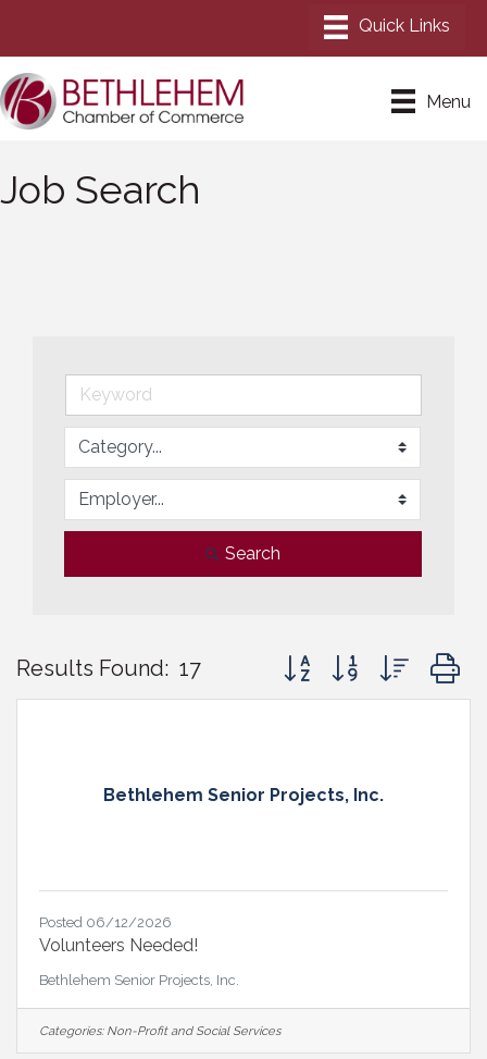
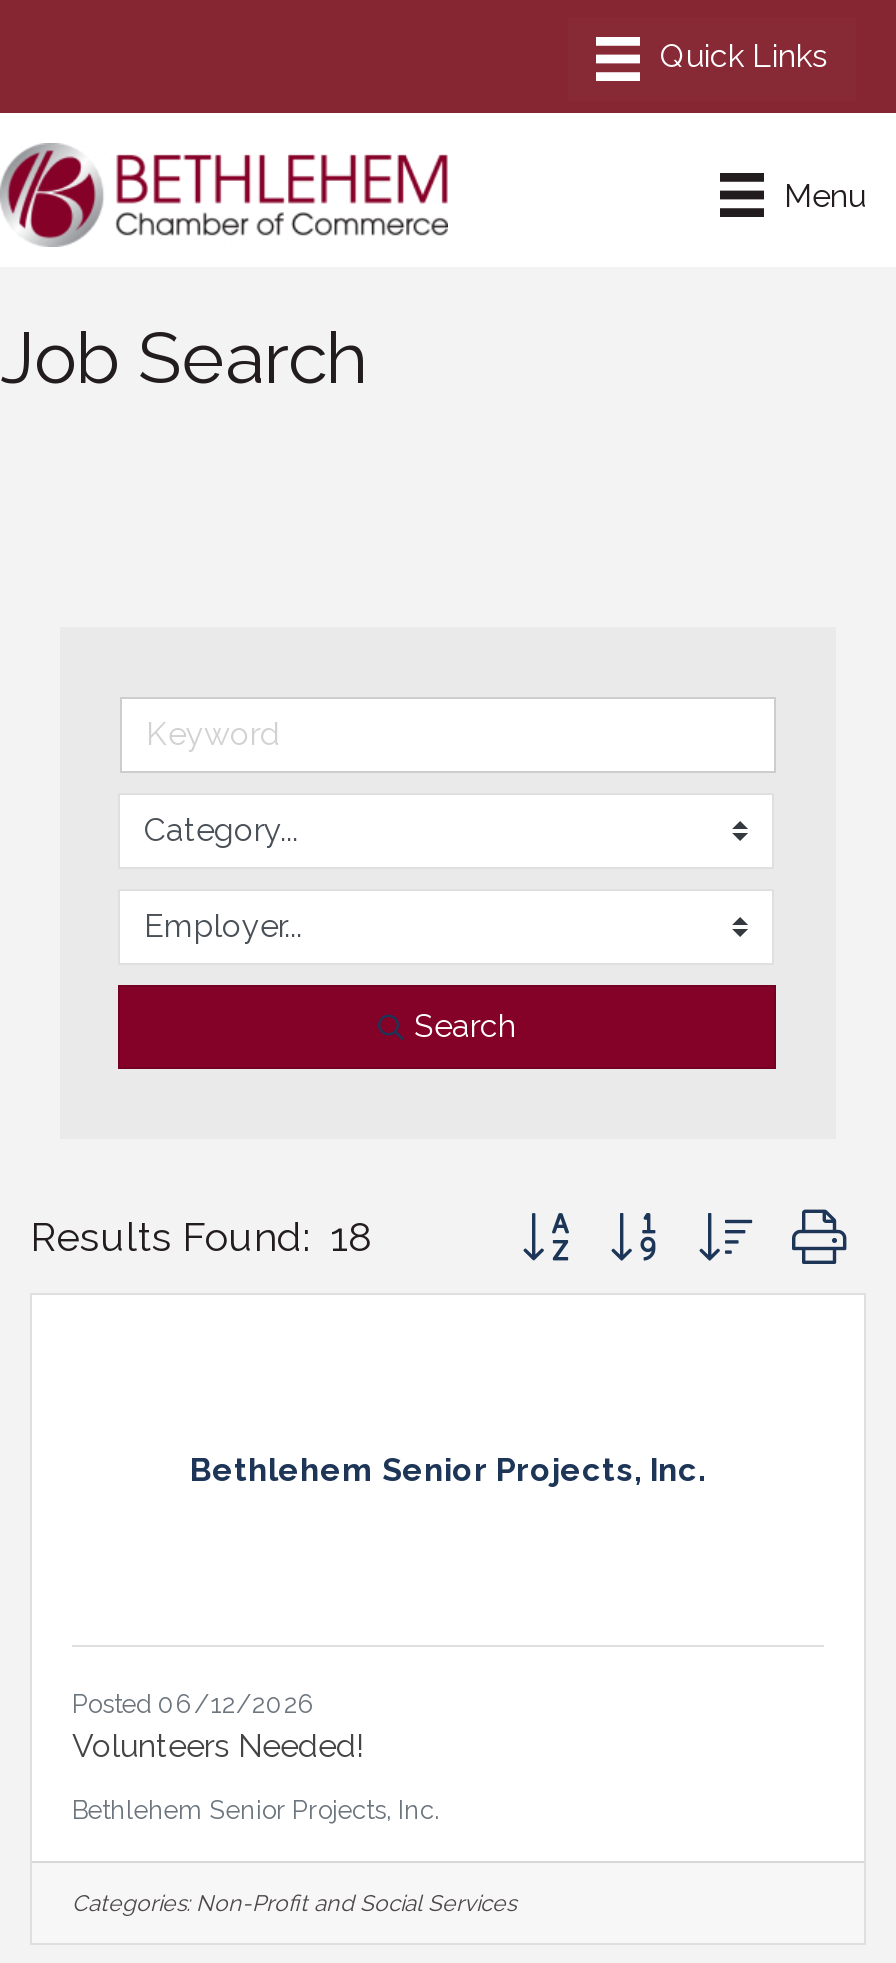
- Results Found: 17
+ Results Found: 18
